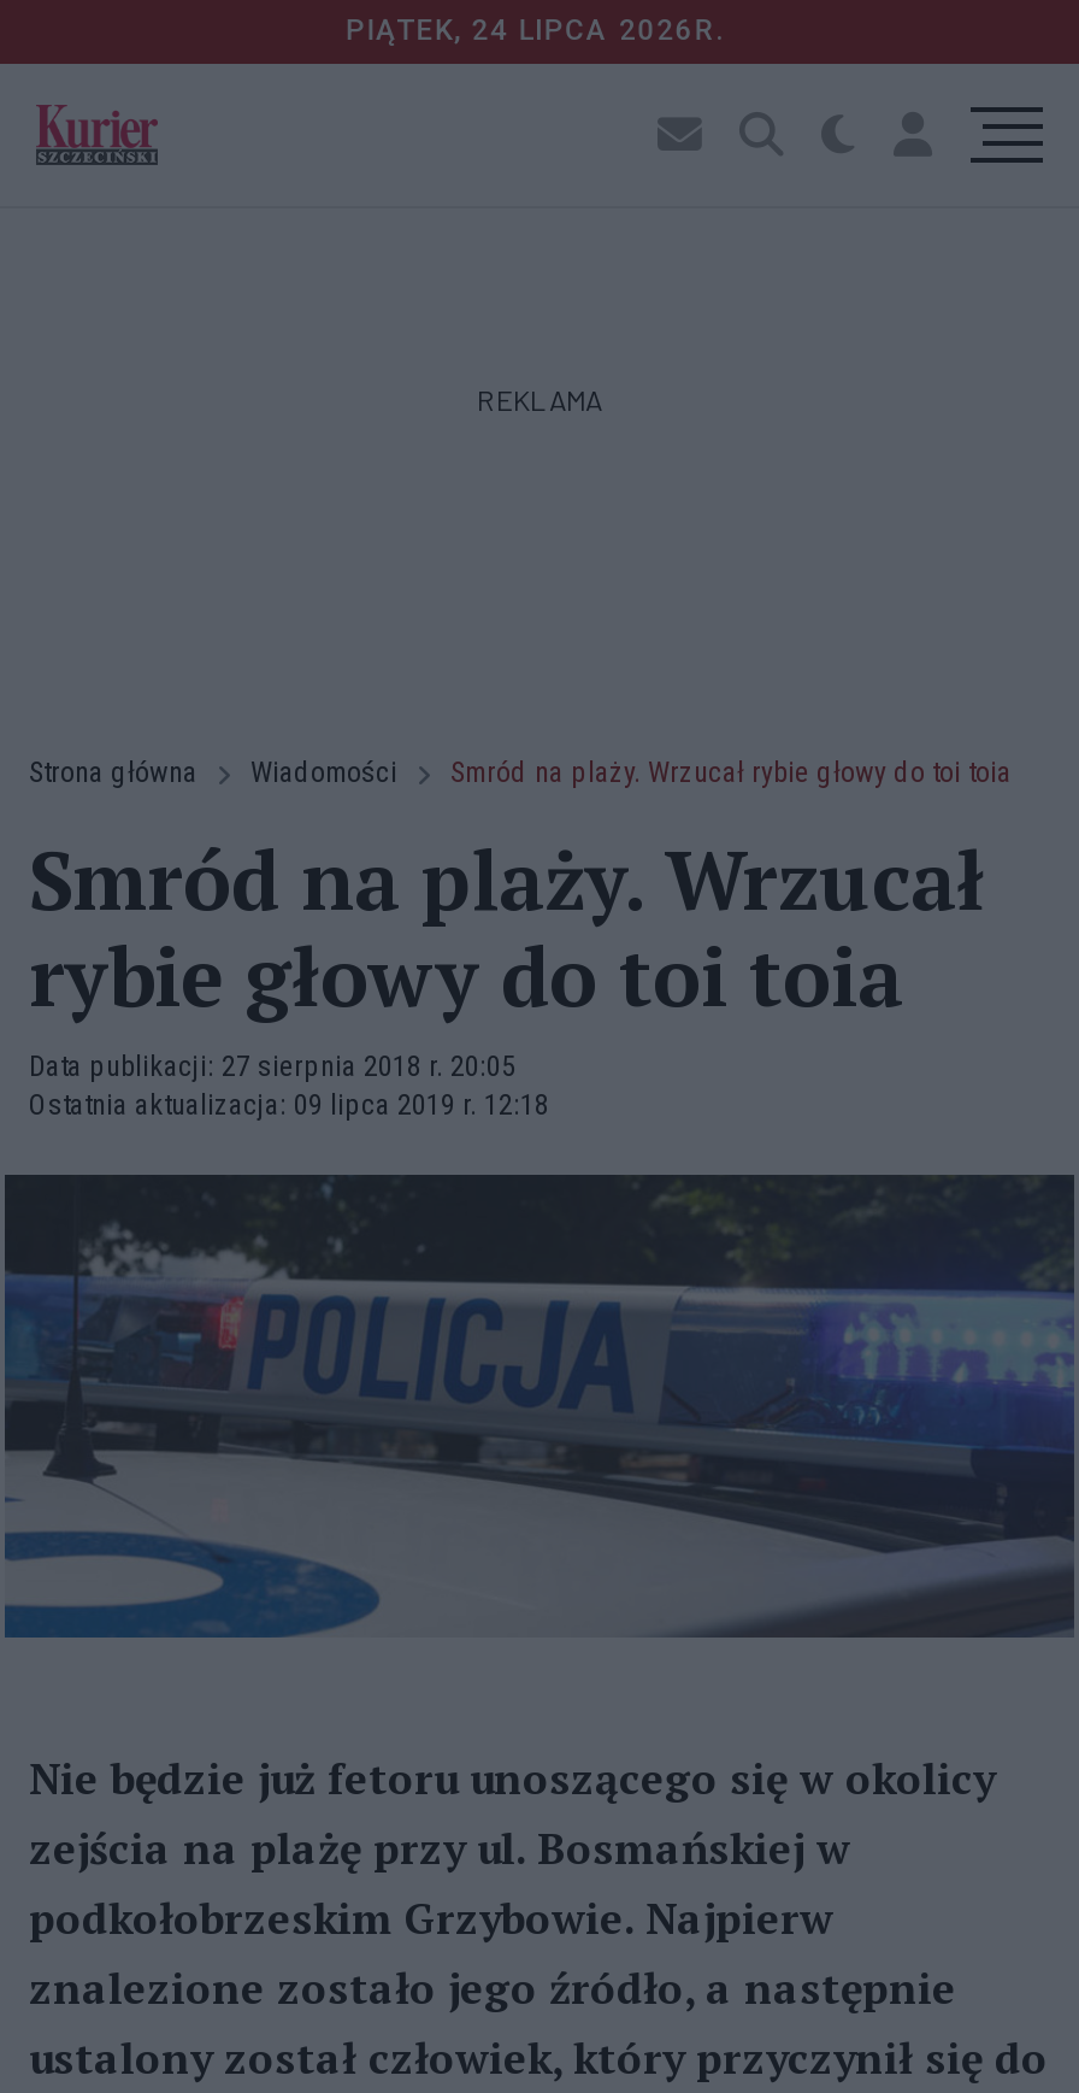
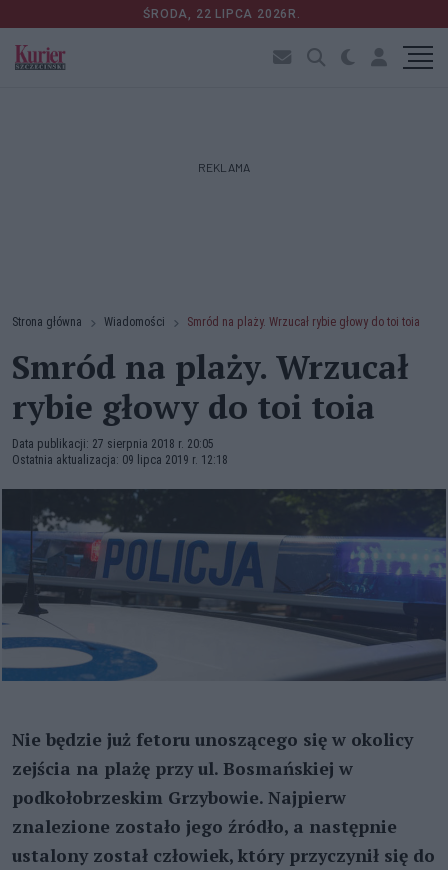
- PIĄTEK, 24 LIPCA 2026R.
+ ŚRODA, 22 LIPCA 2026R.
